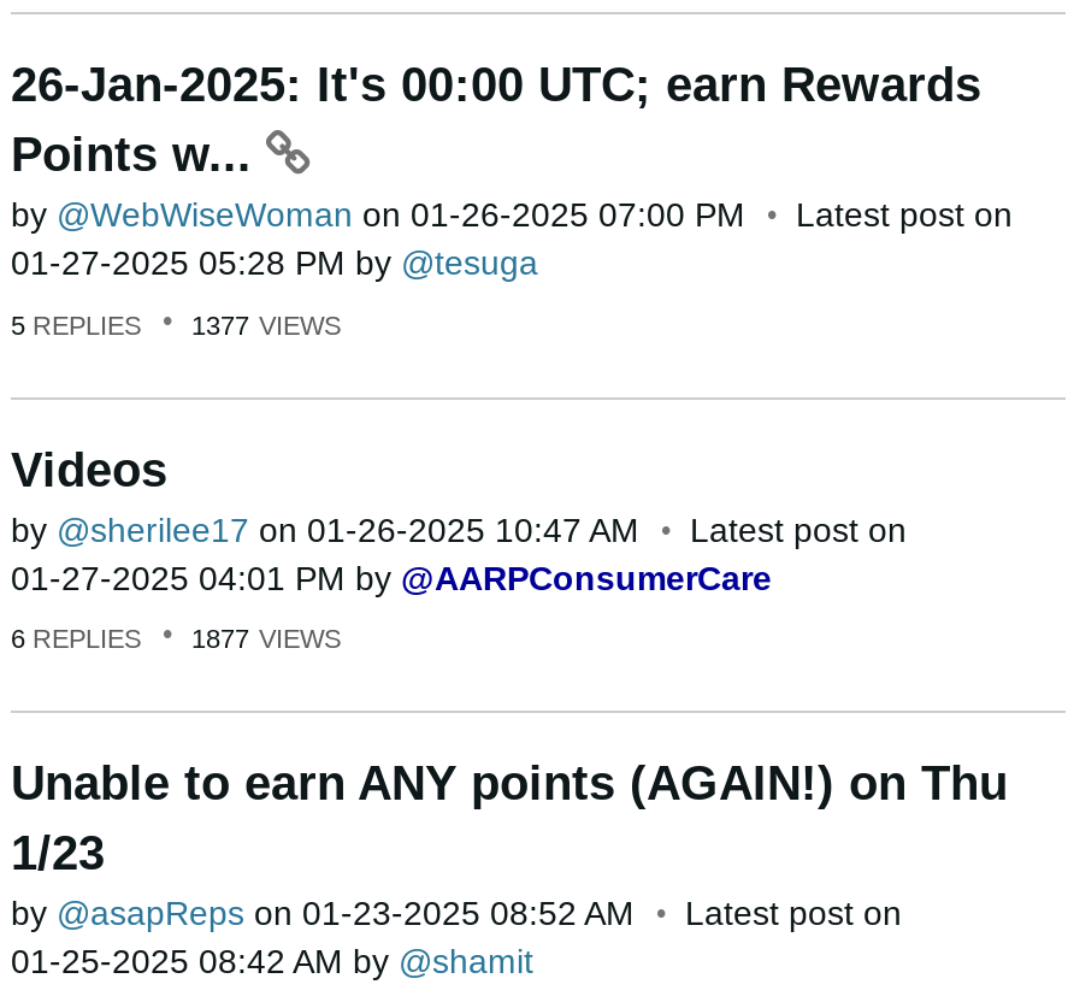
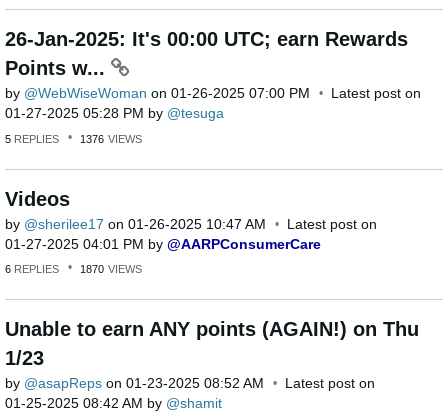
- 5 REPLIES 1377 VIEWS
+ 5 REPLIES 1376 VIEWS

- 6 REPLIES 1877 VIEWS
+ 6 REPLIES 1870 VIEWS
